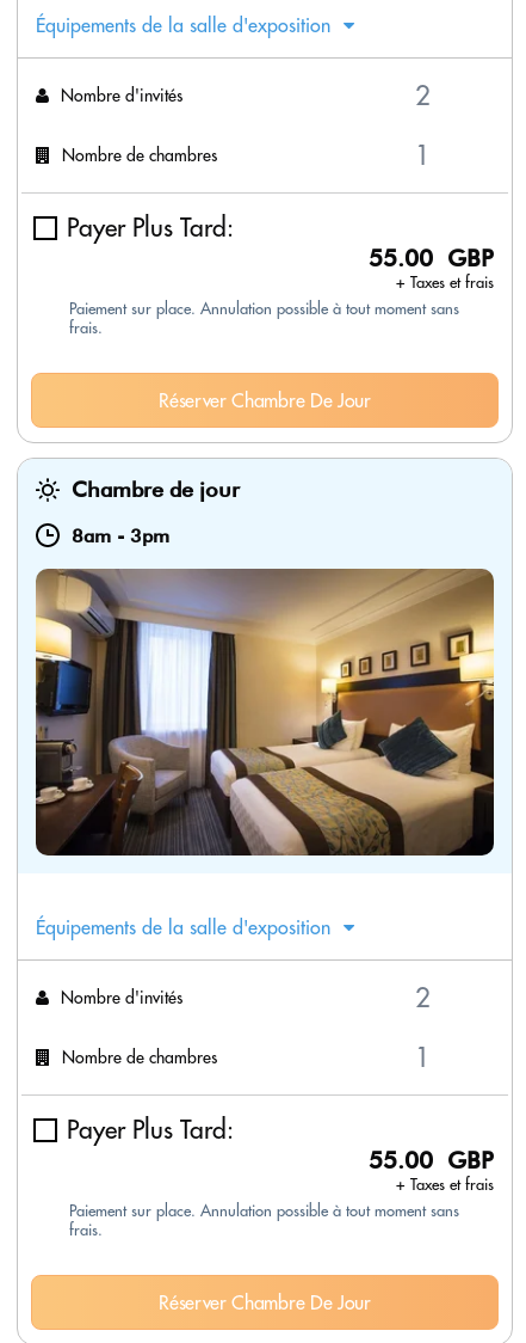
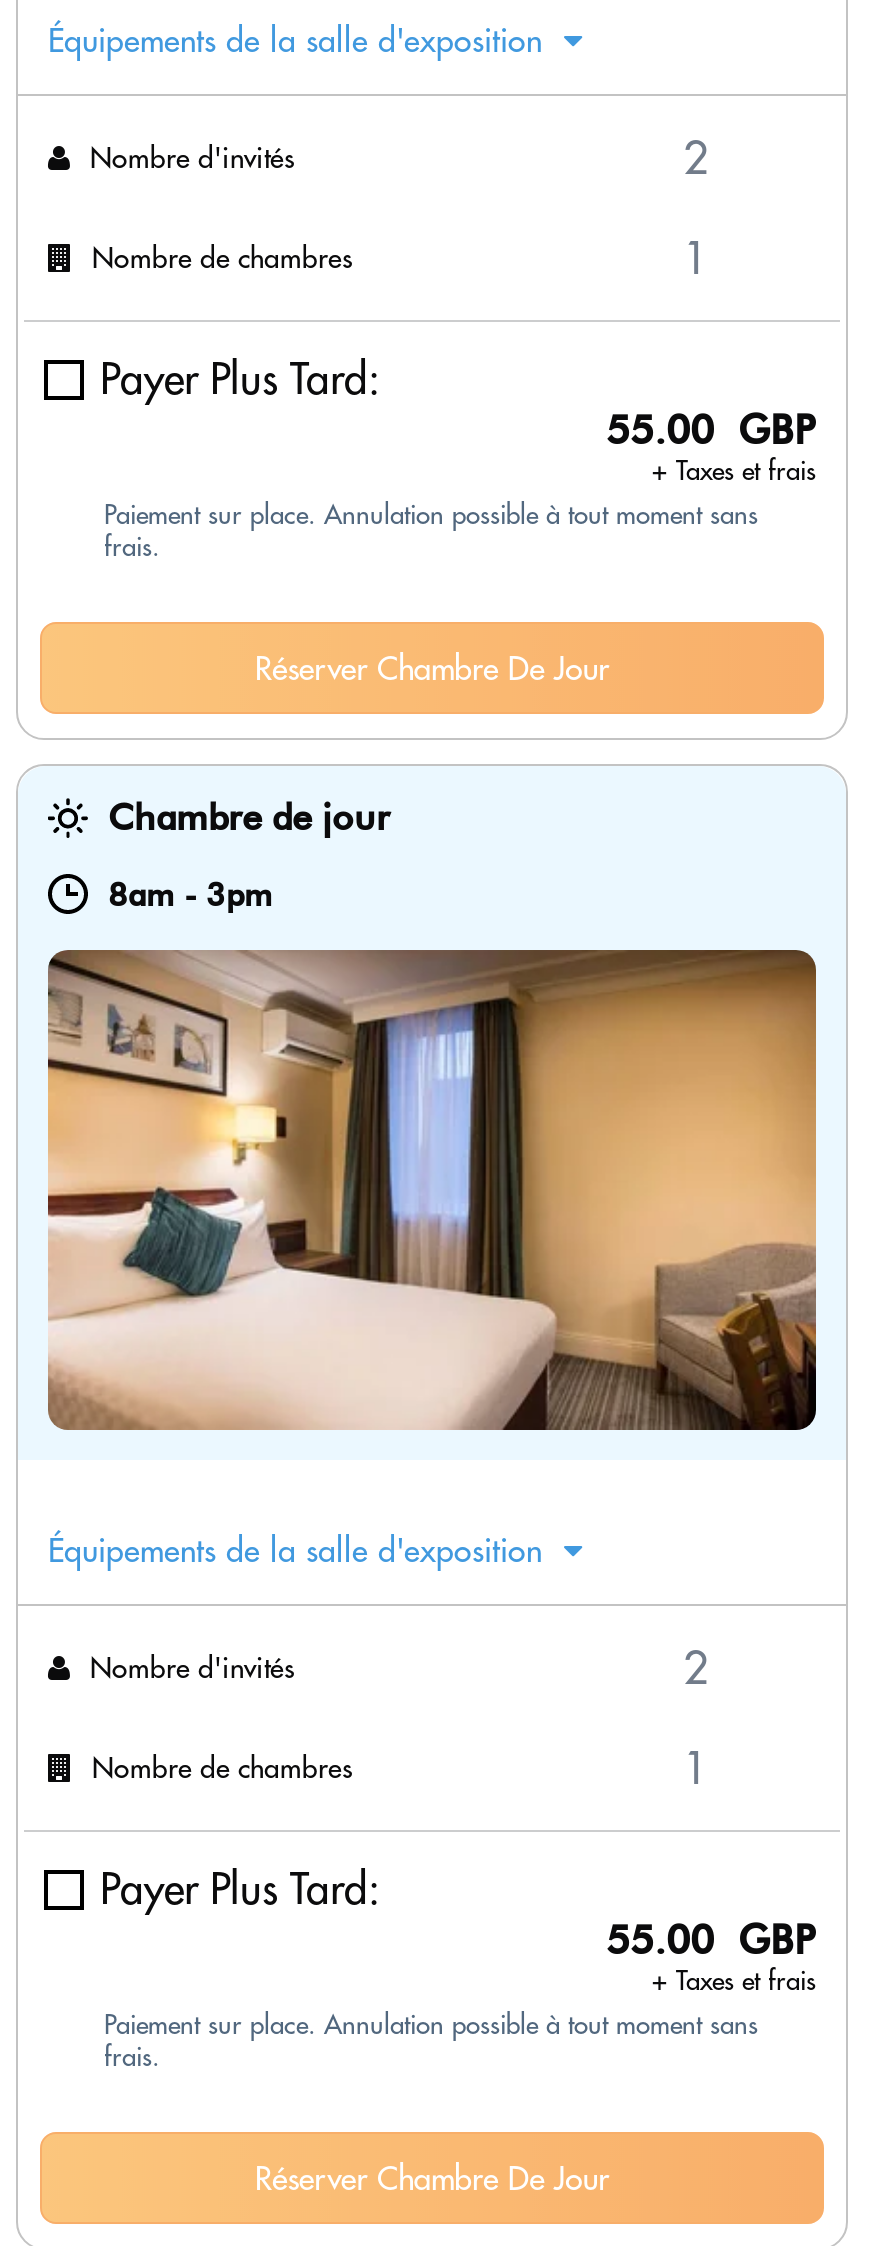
- [image]
+ [image]
